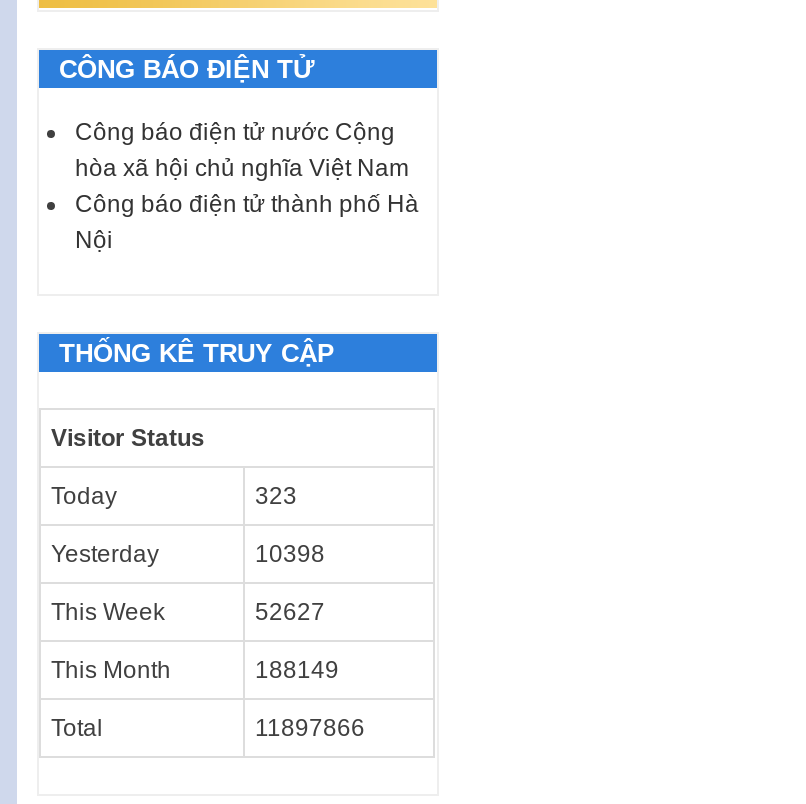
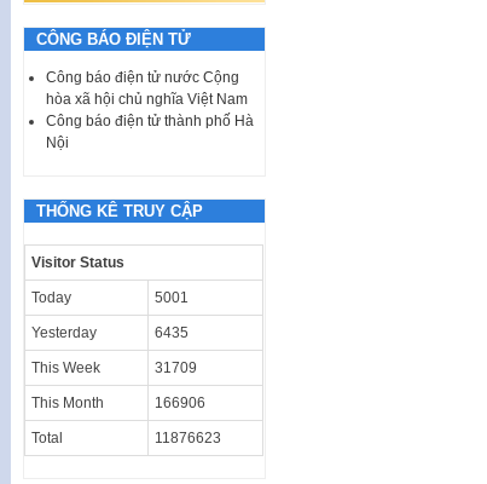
- 323
+ 5001

- 10398
+ 6435

- 52627
+ 31709

- 188149
+ 166906

- 11897866
+ 11876623
